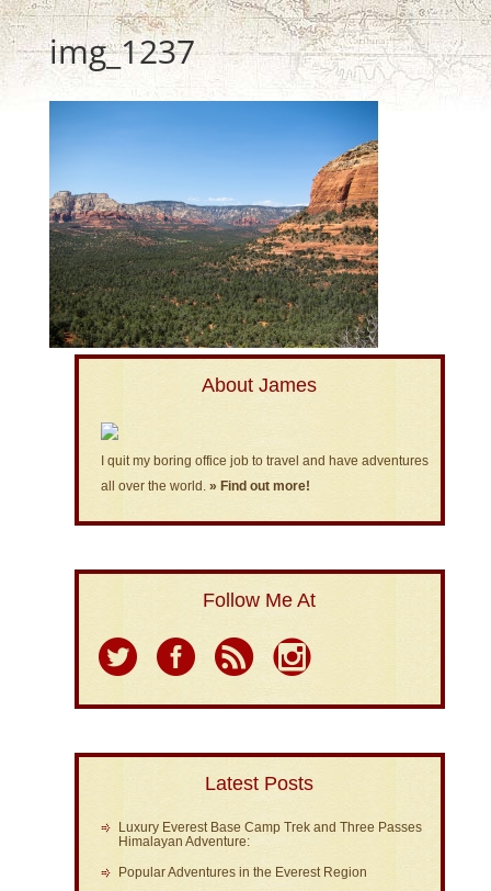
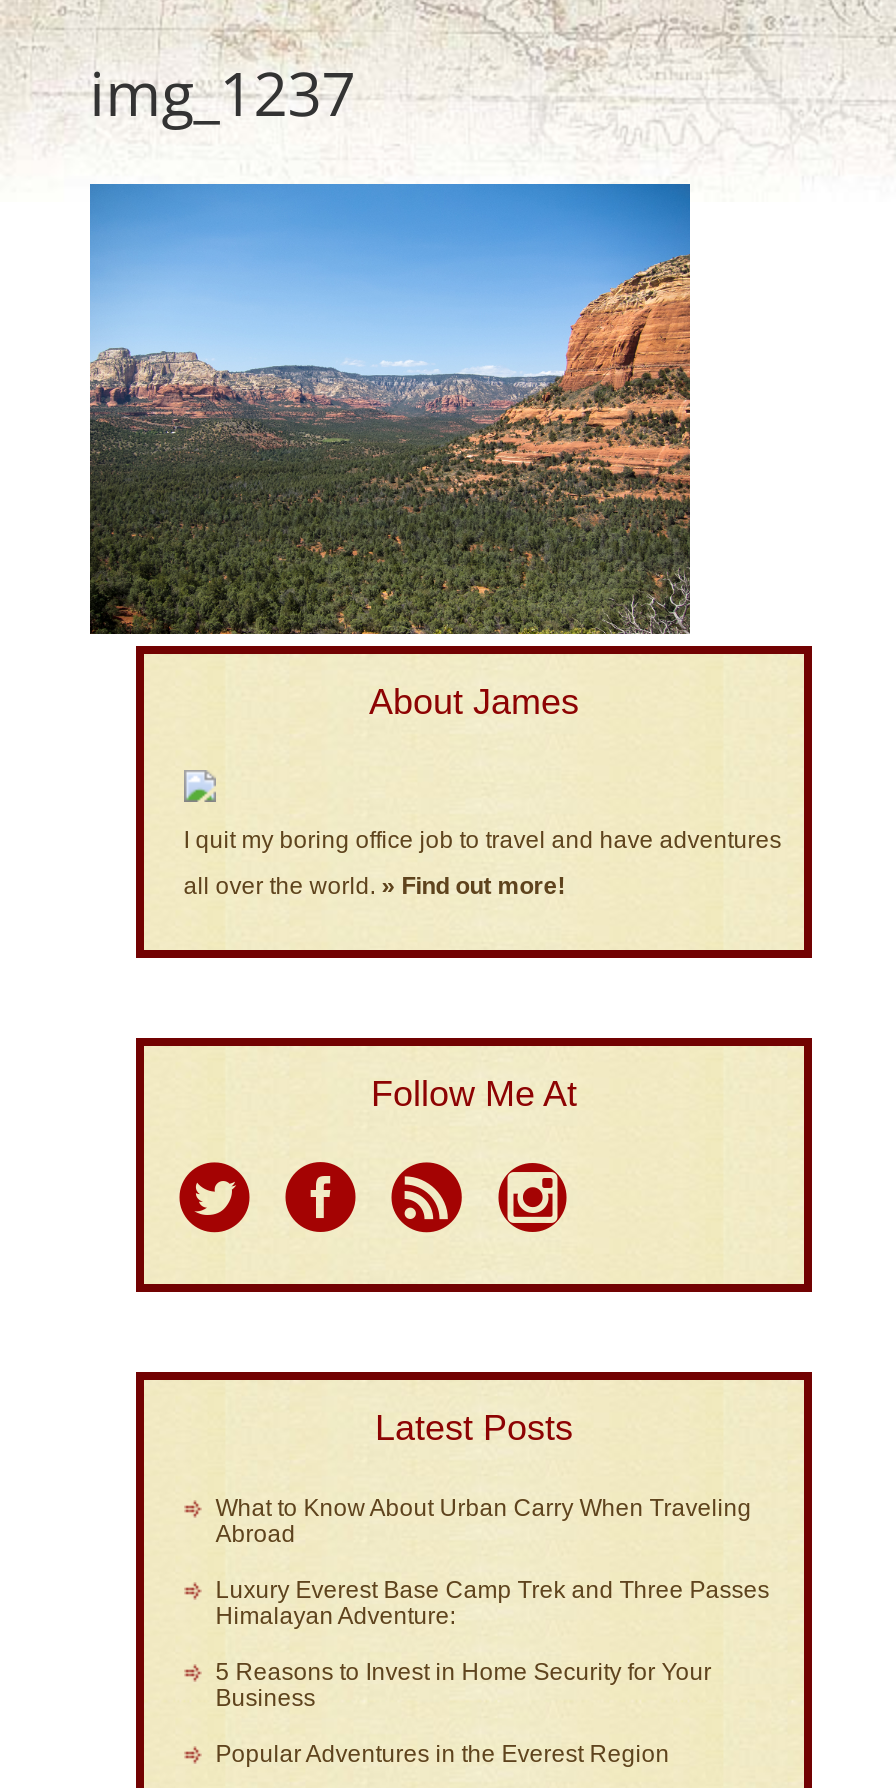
+ What to Know About Urban Carry When Traveling
+ Abroad

+ 5 Reasons to Invest in Home Security for Your
+ Business
